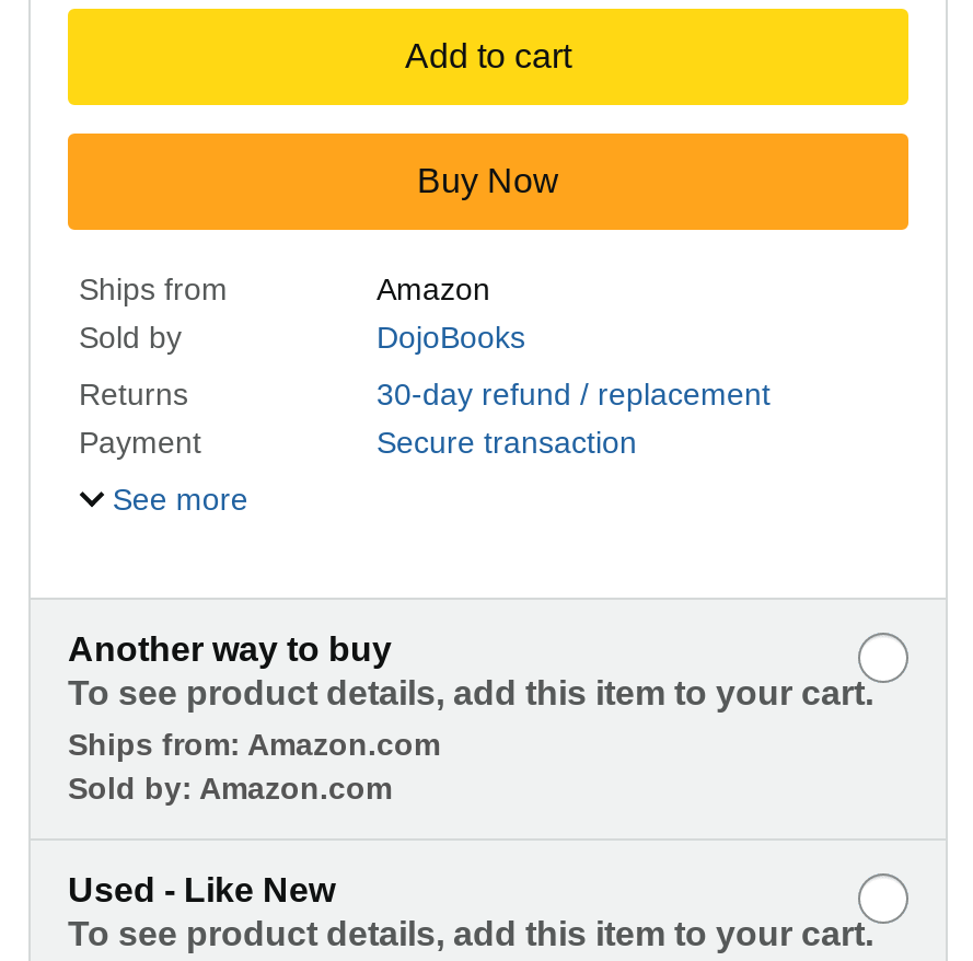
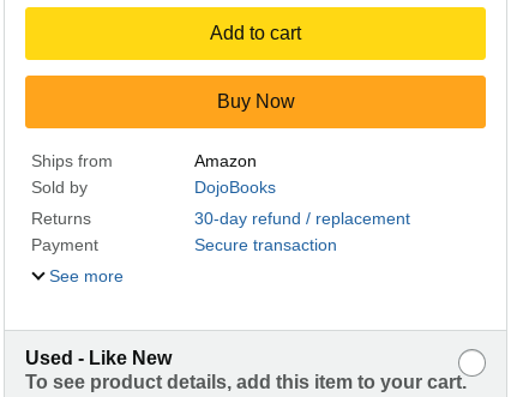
- Another way to buy
- To see product details, add this item to your cart.
- Ships from: Amazon.com
- Sold by: Amazon.com
